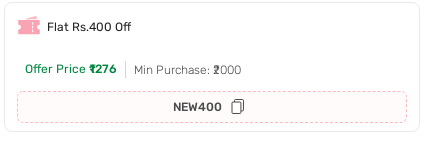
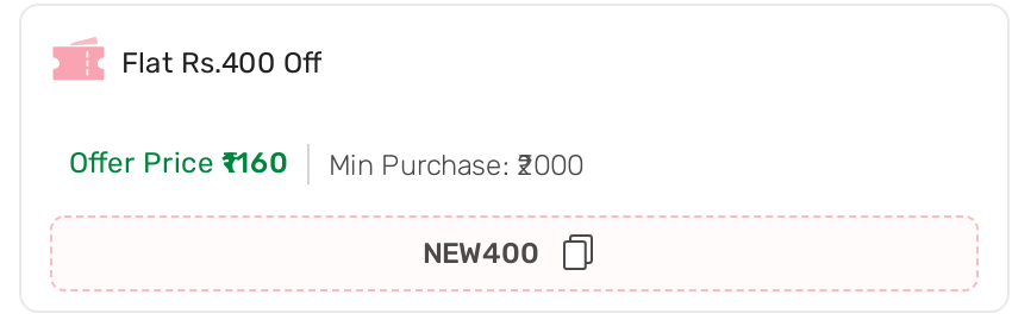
- Offer Price ₹1276 Min Purchase: ₹2000
+ Offer Price ₹1160 Min Purchase: ₹2000
